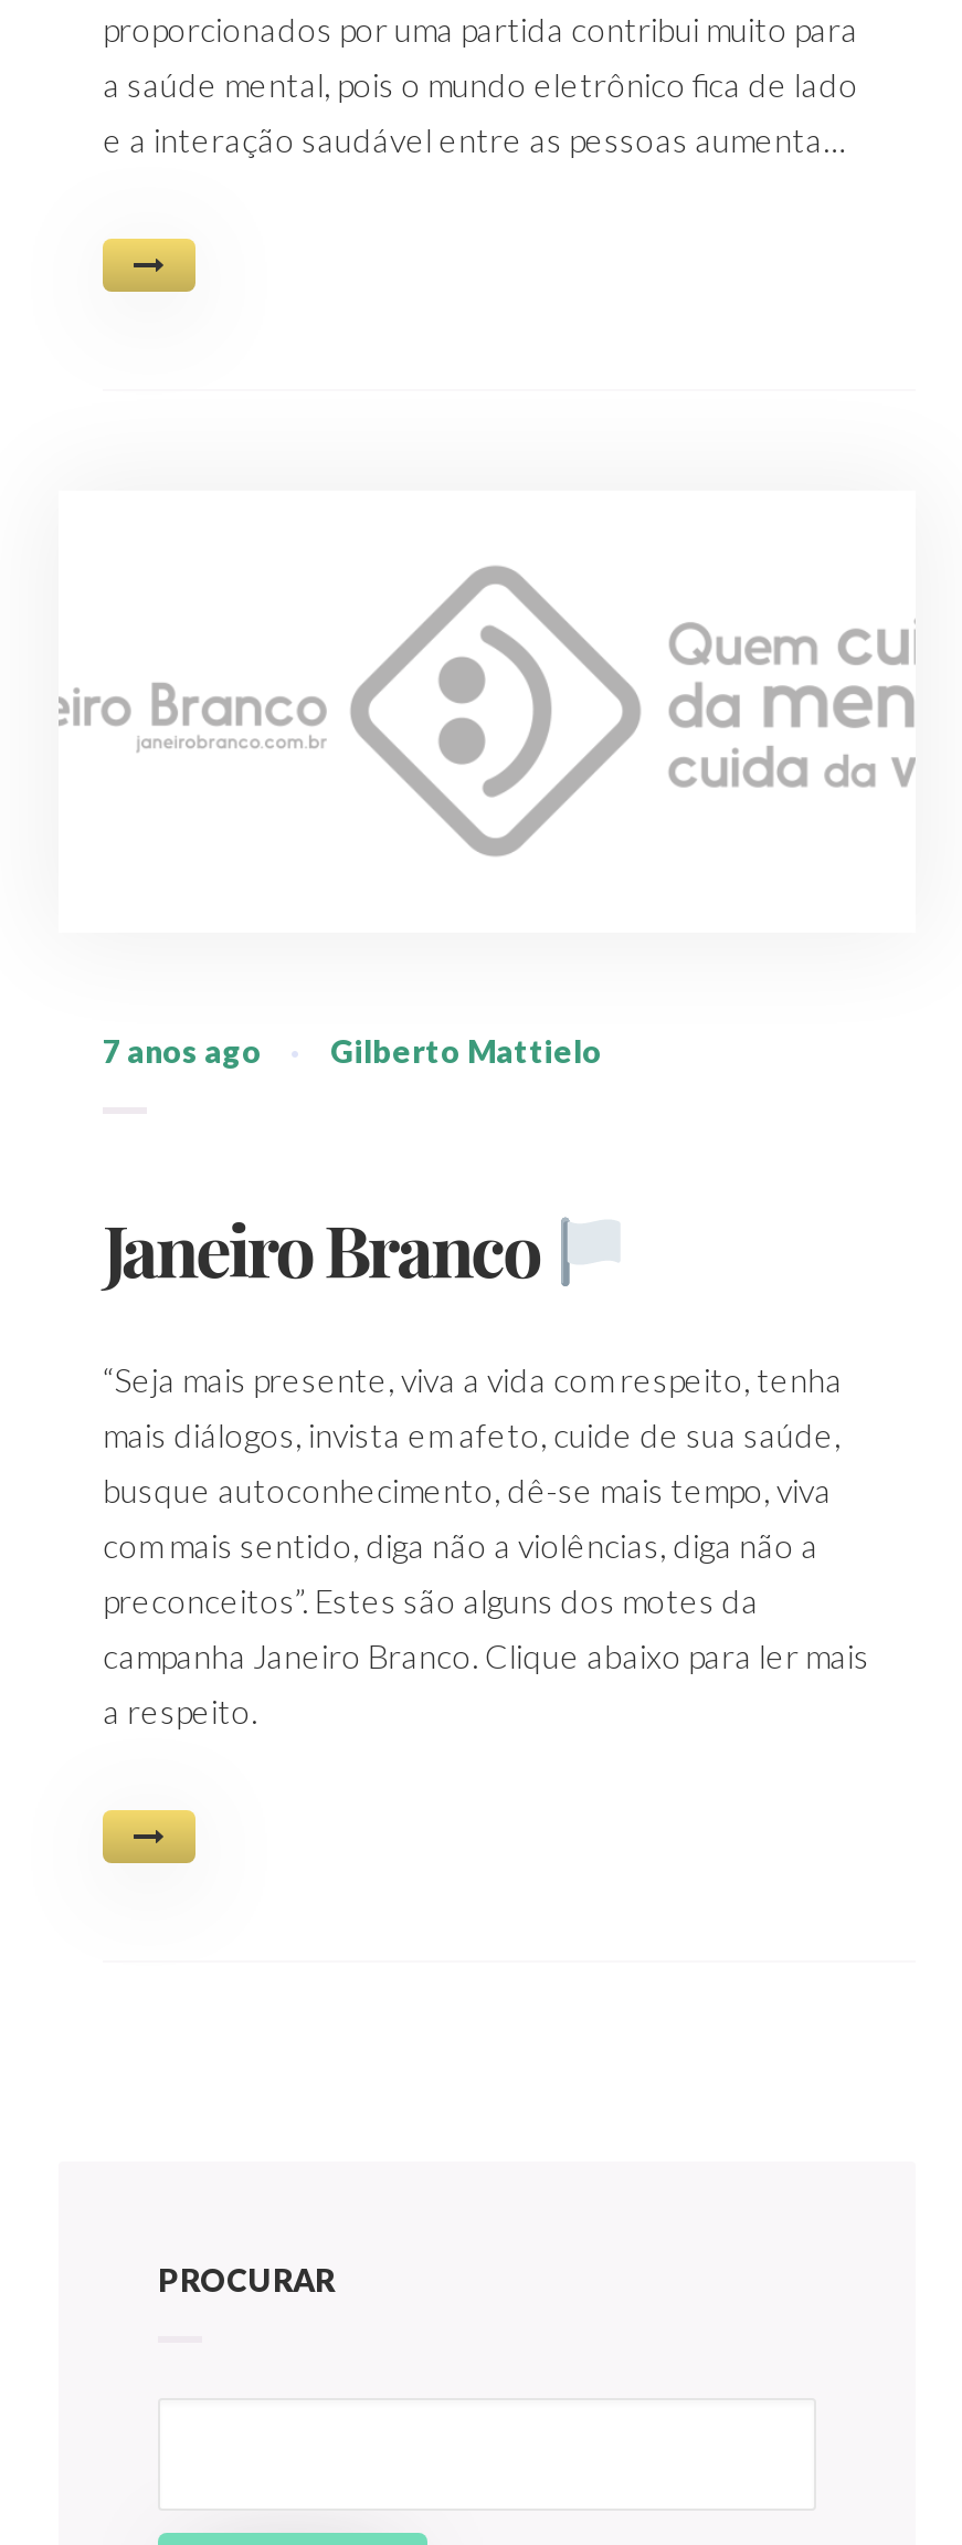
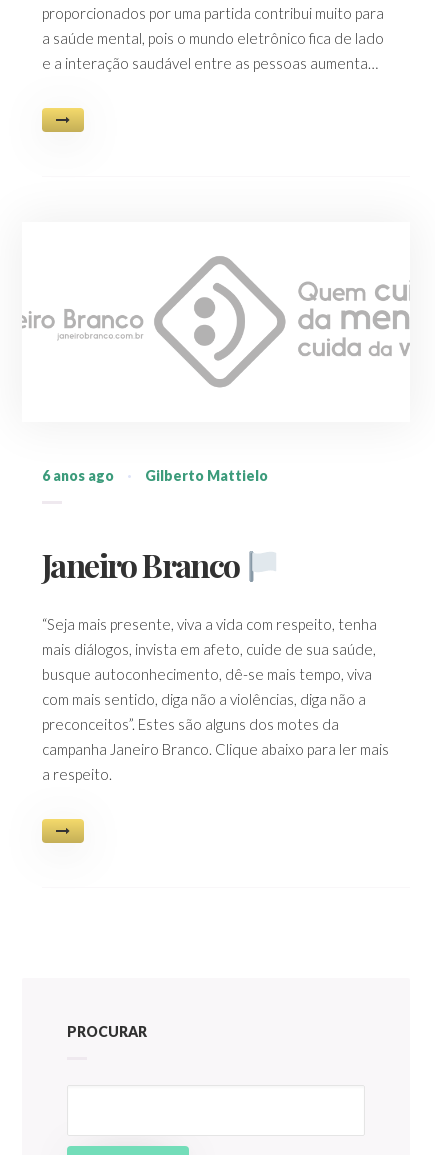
- 7 anos ago · Gilberto Mattielo
+ 6 anos ago · Gilberto Mattielo
